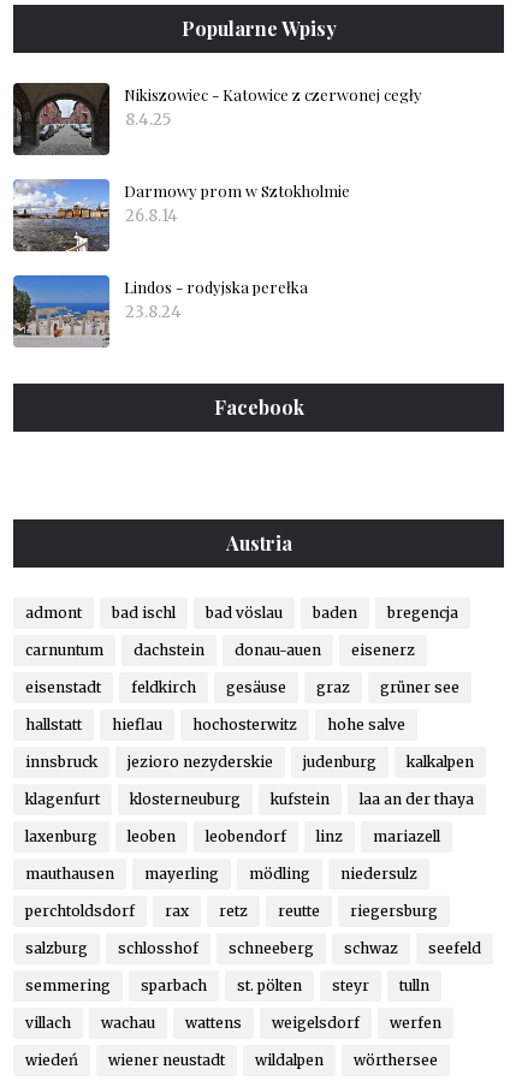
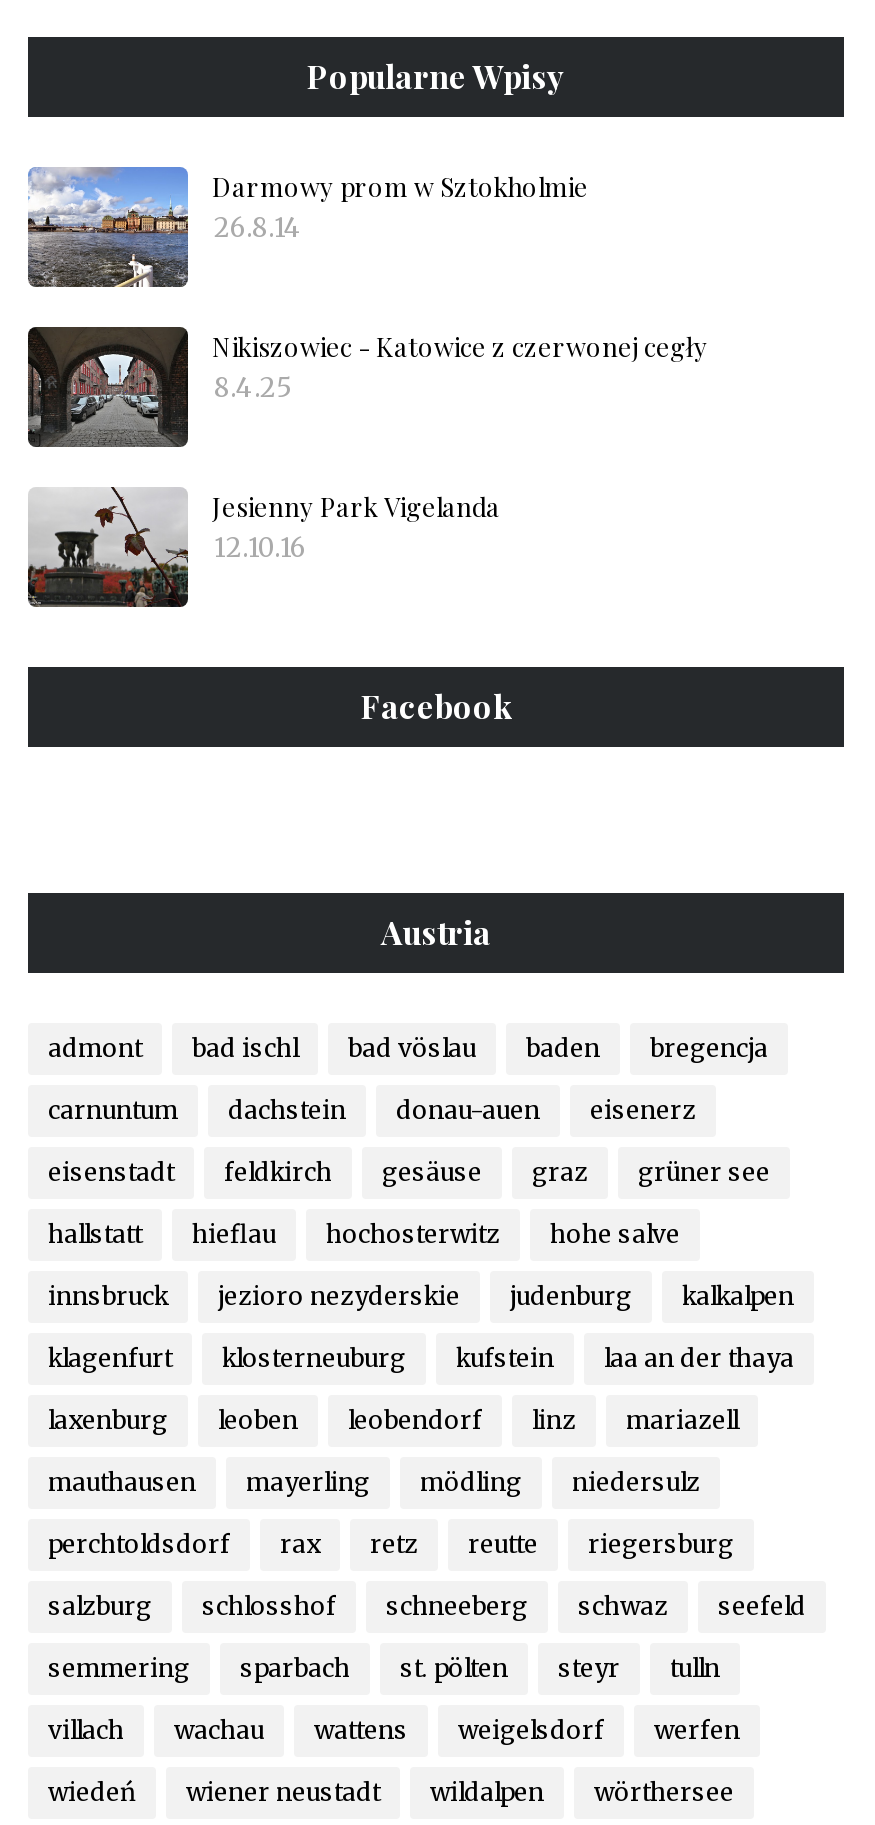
moved down: [image] | Nikiszowiec - Katowice z czerwonej cegły | 8.4.25

moved up: [image] | Darmowy prom w Sztokholmie | 26.8.14

- [image]
- Lindos - rodyjska perełka
- 23.8.24
+ [image]
+ Jesienny Park Vigelanda
+ 12.10.16
